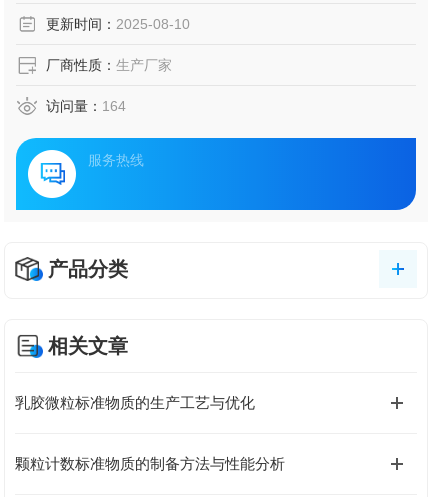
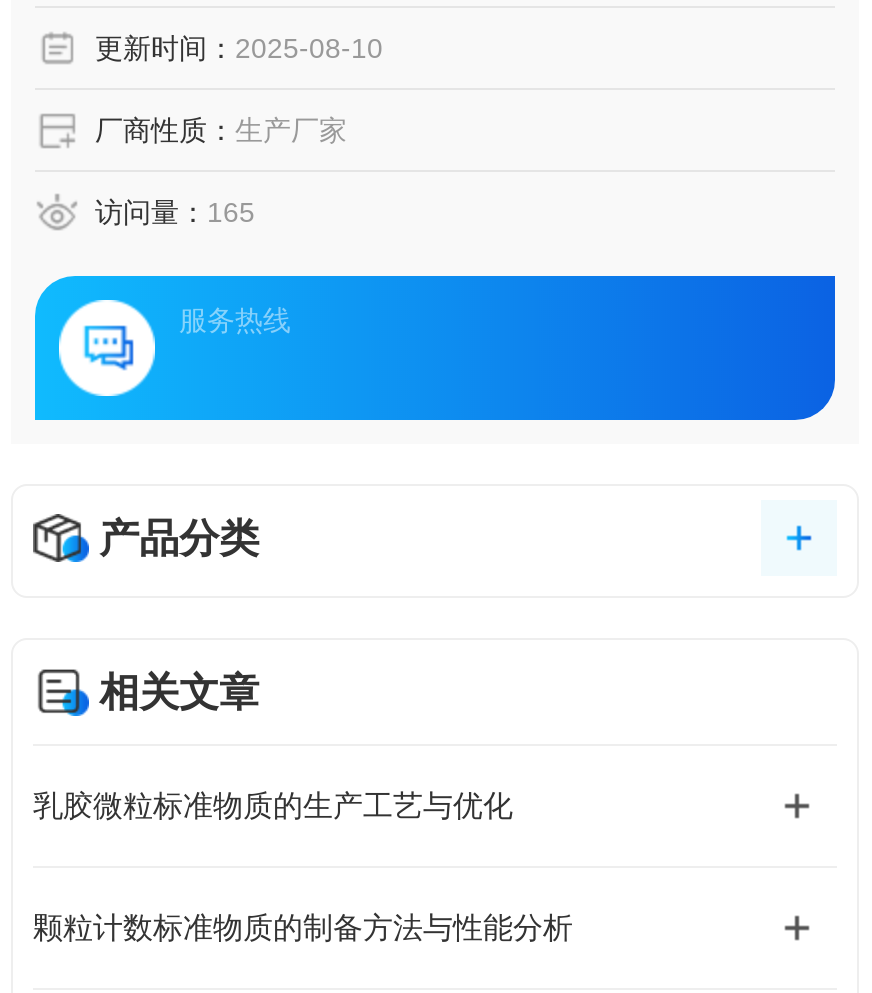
- 访问量：164
+ 访问量：165
